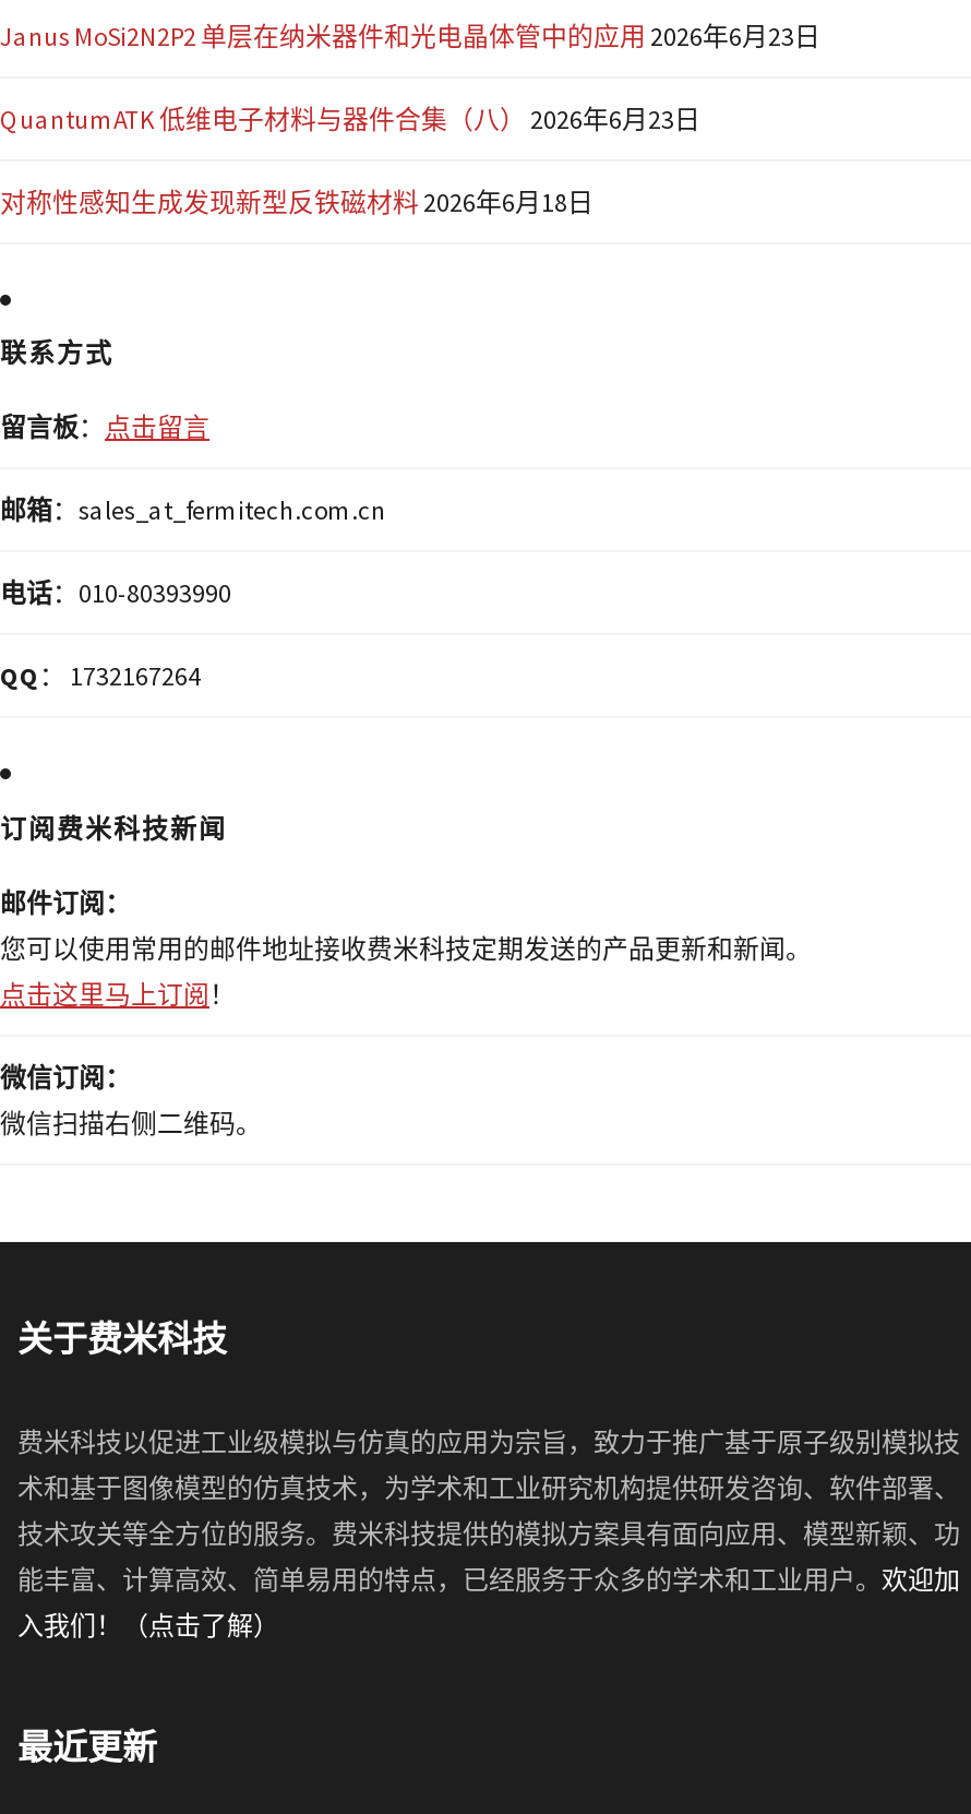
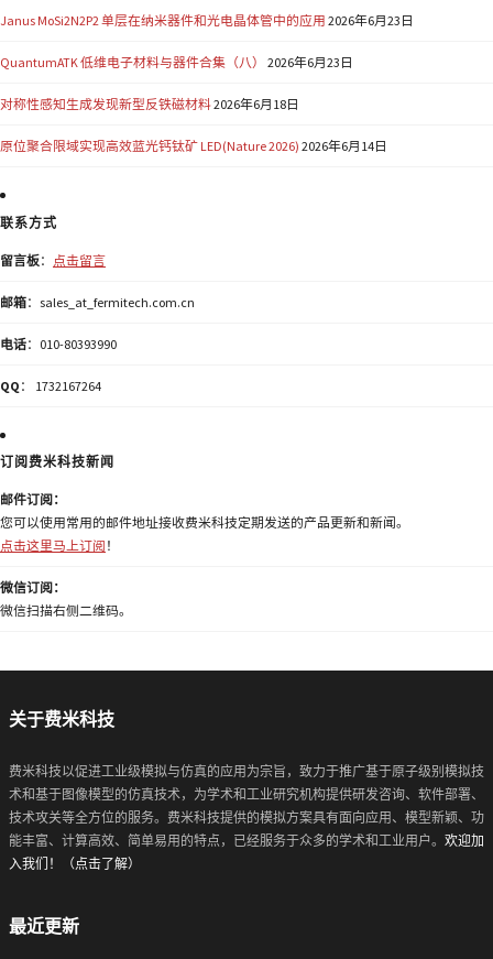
+ 原位聚合限域实现高效蓝光钙钛矿 LED(Nature 2026) 2026年6月14日
